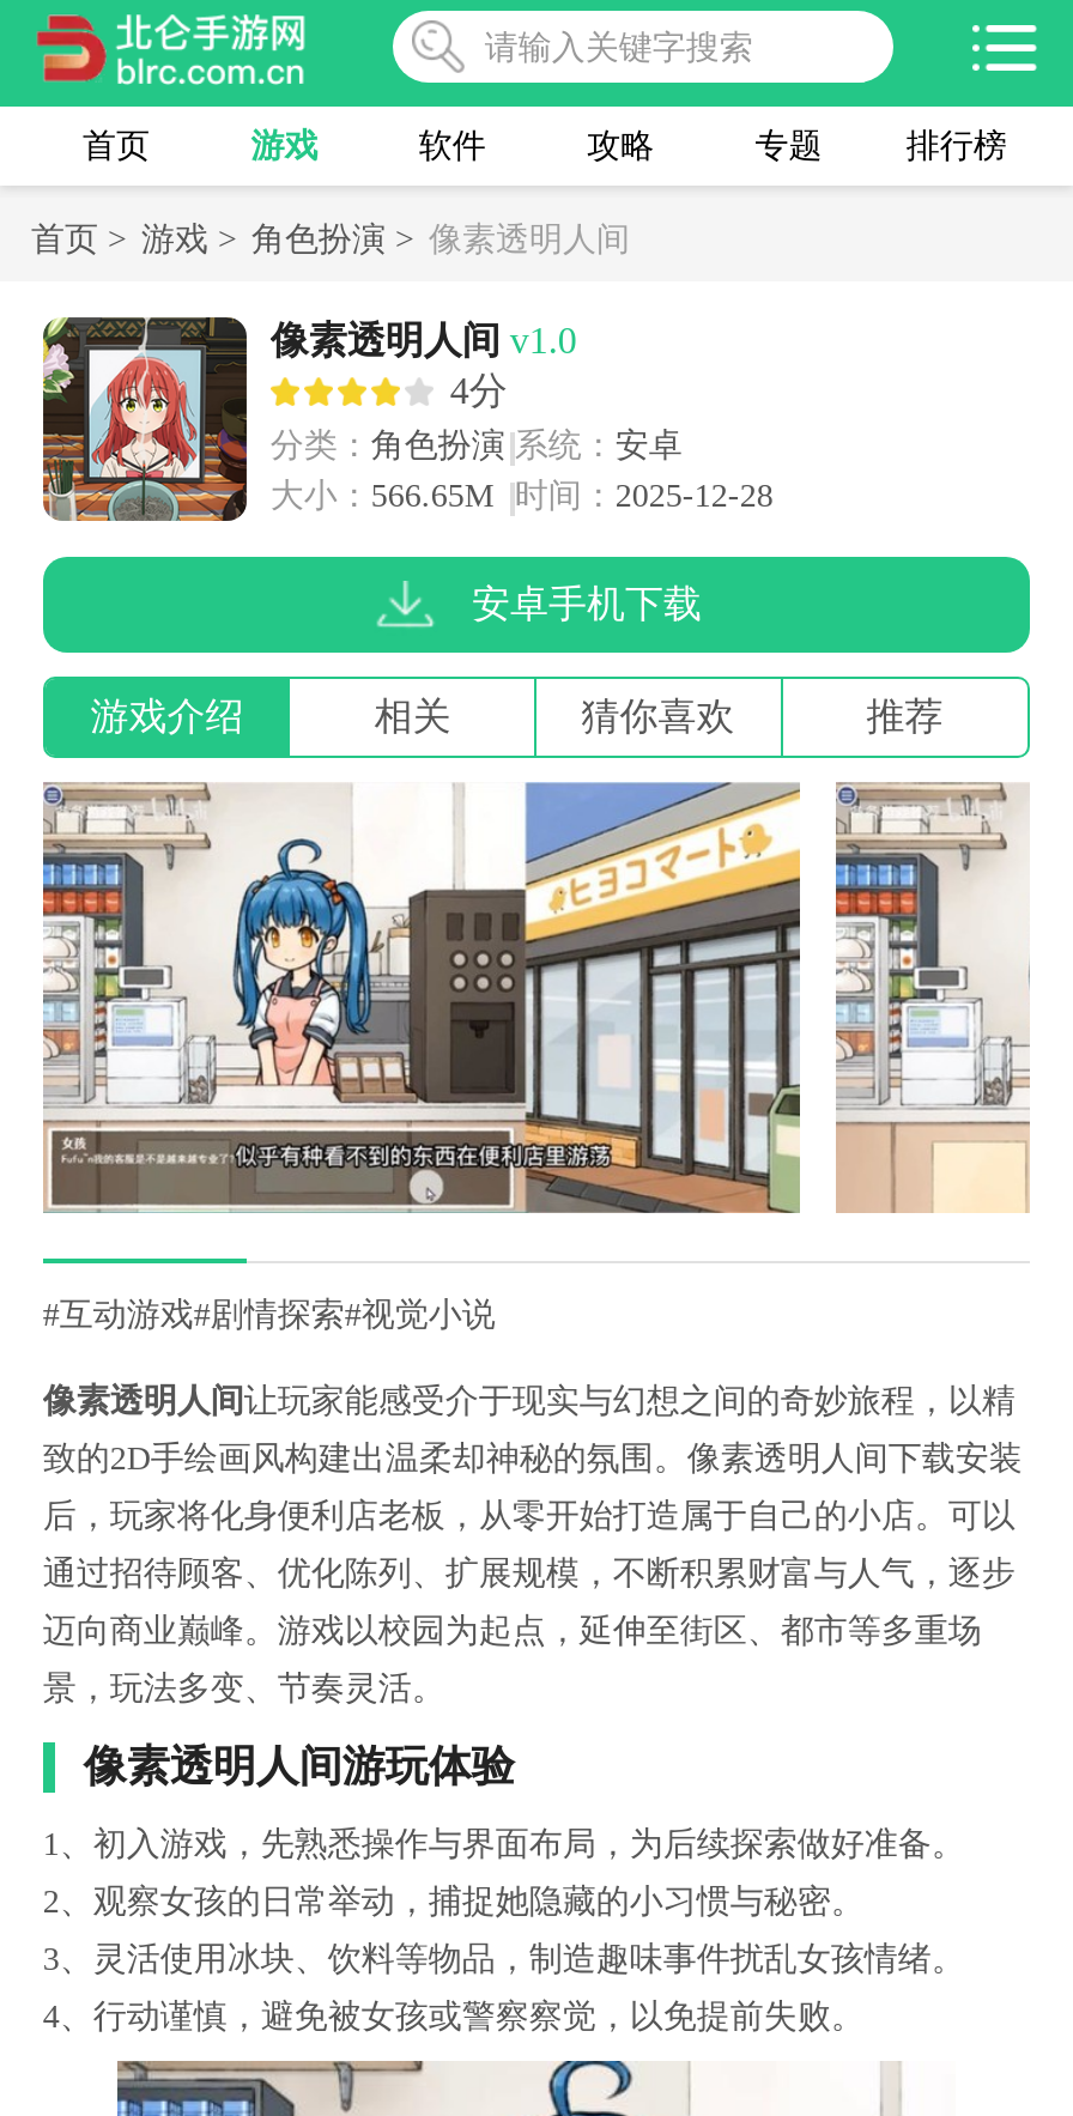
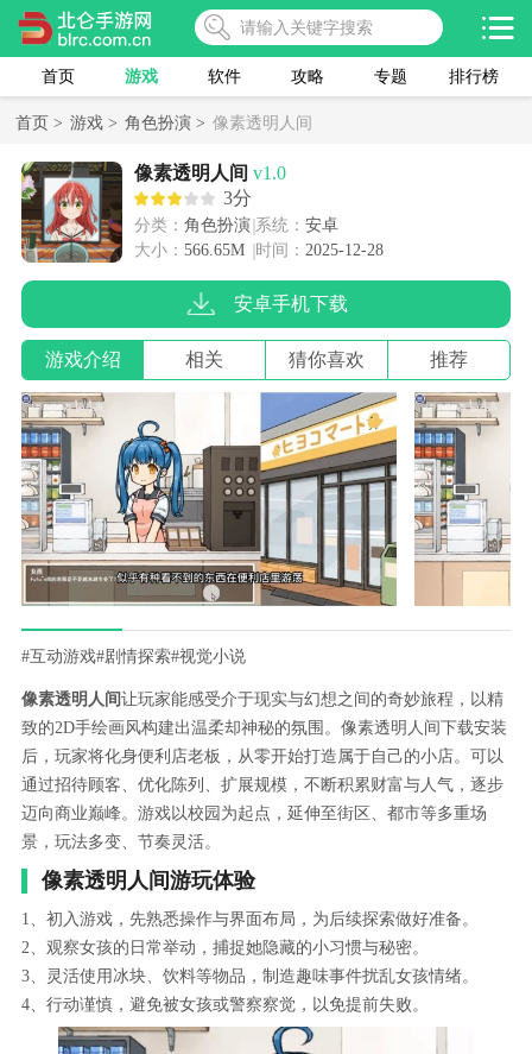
- 4分
+ 3分
